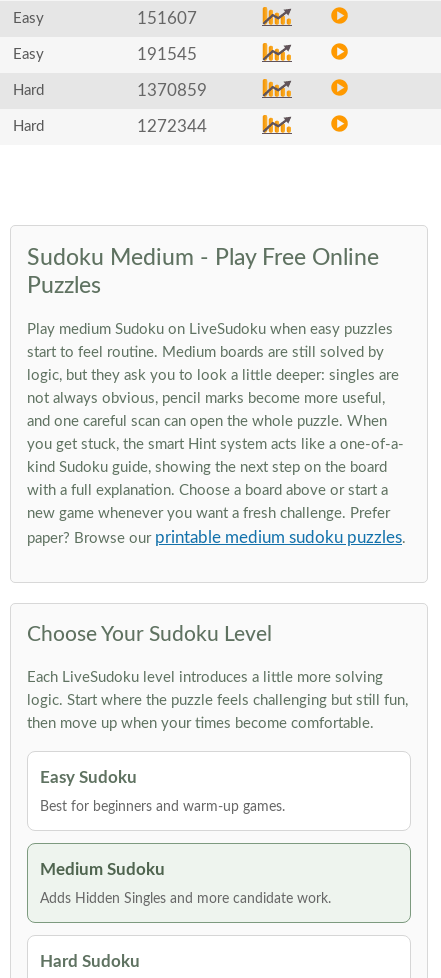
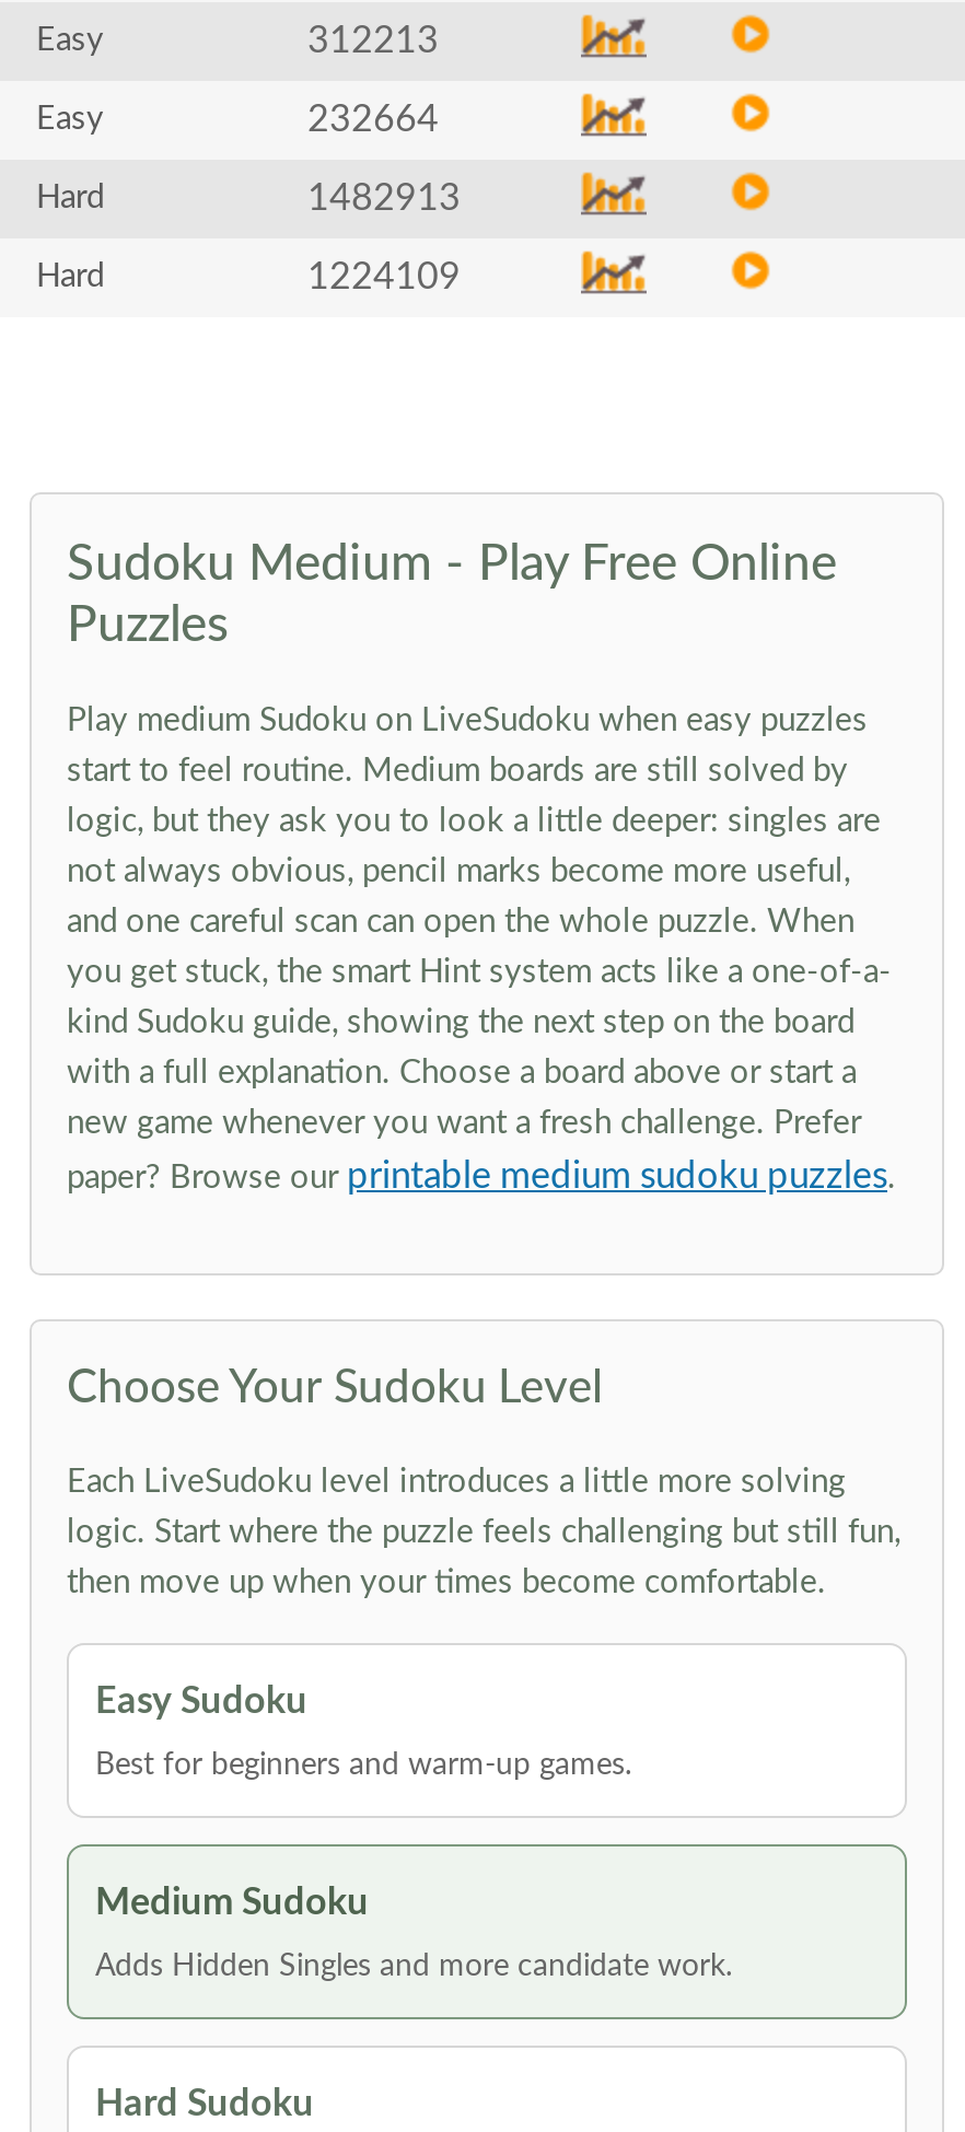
- 151607
+ 312213

- 191545
+ 232664

- 1370859
+ 1482913

- 1272344
+ 1224109
